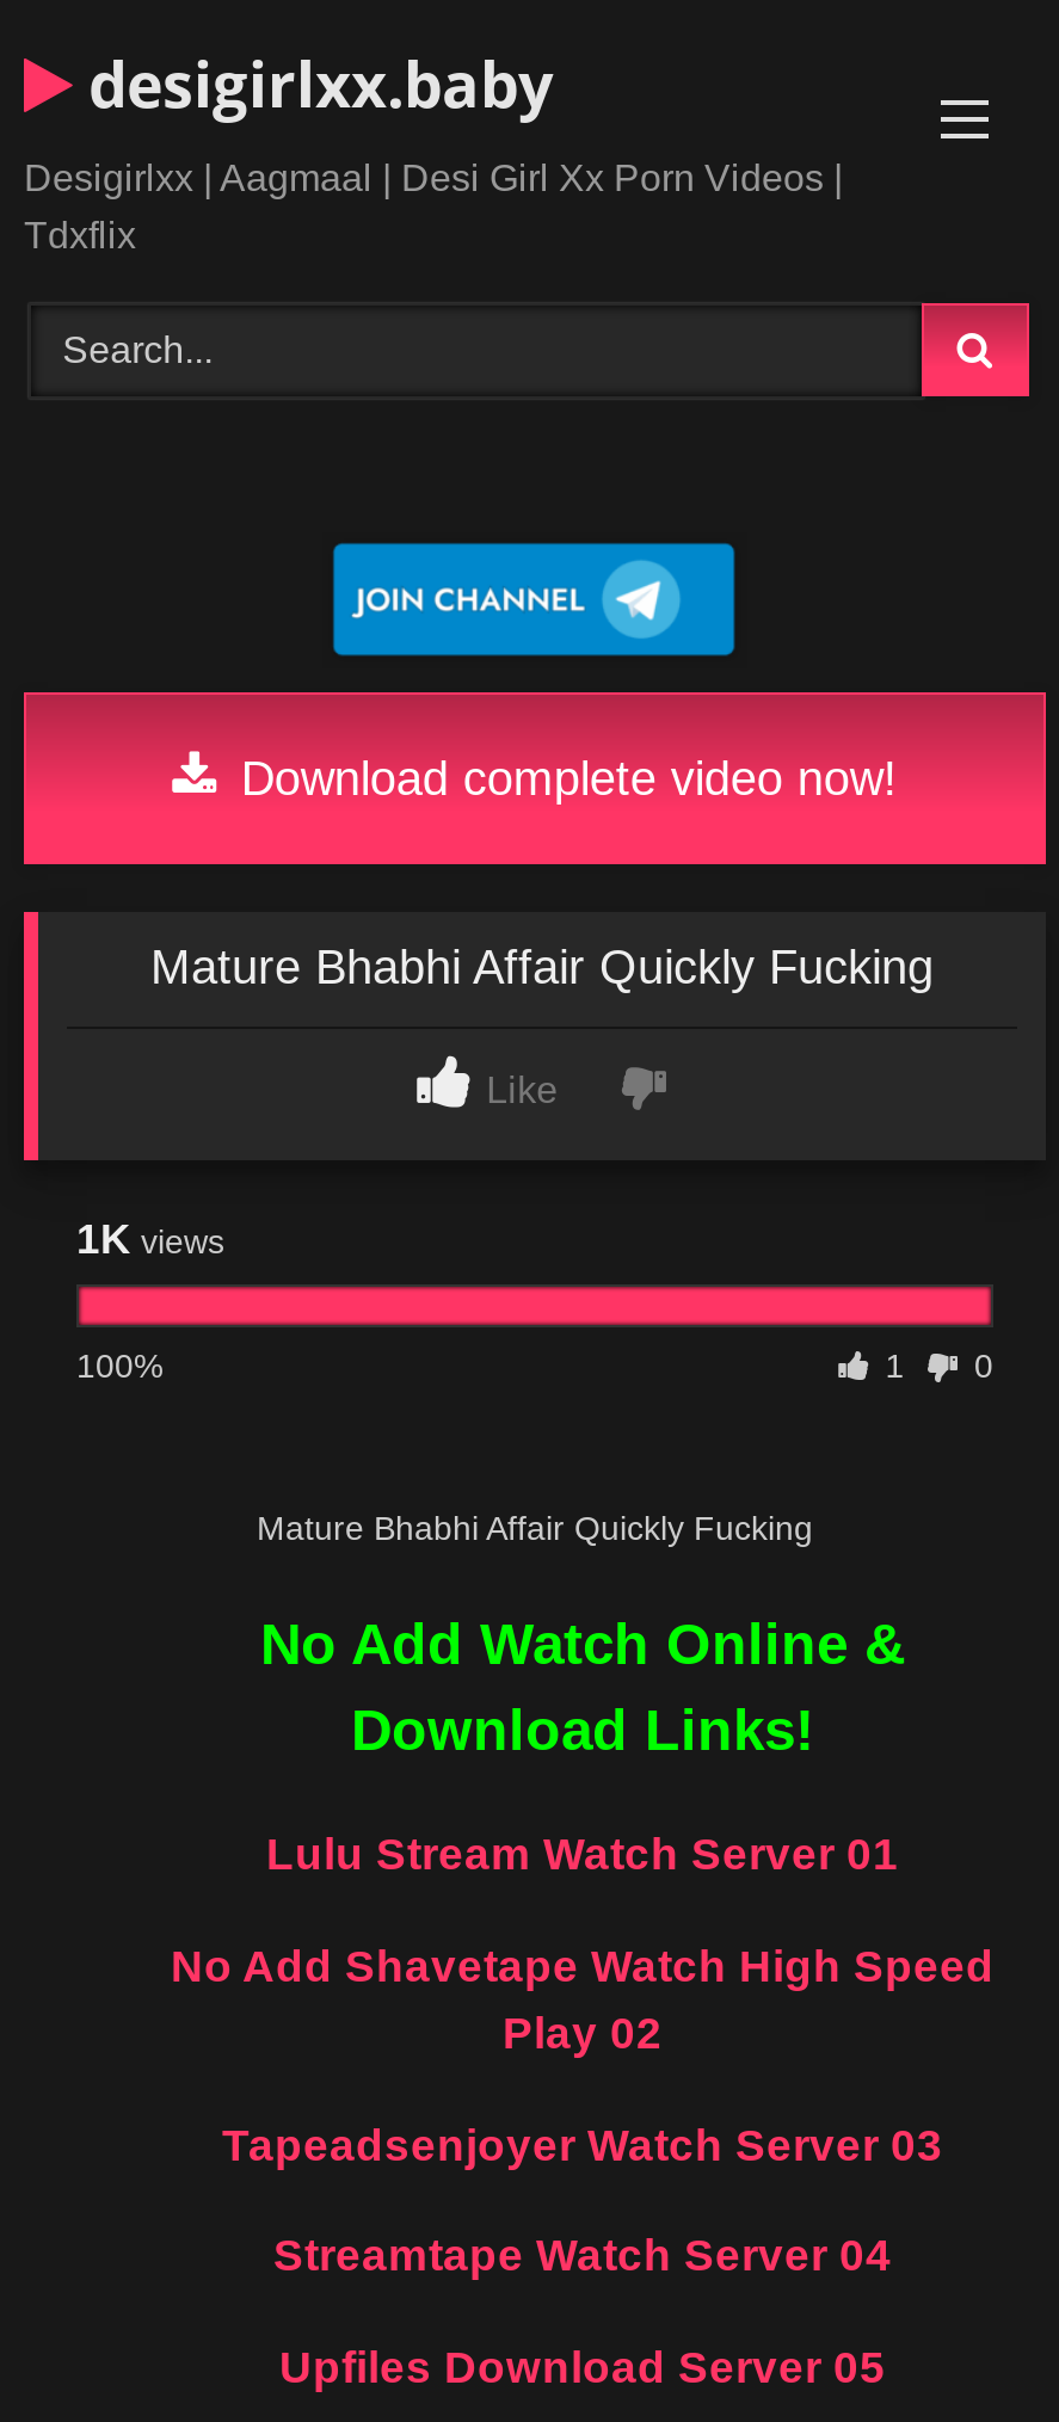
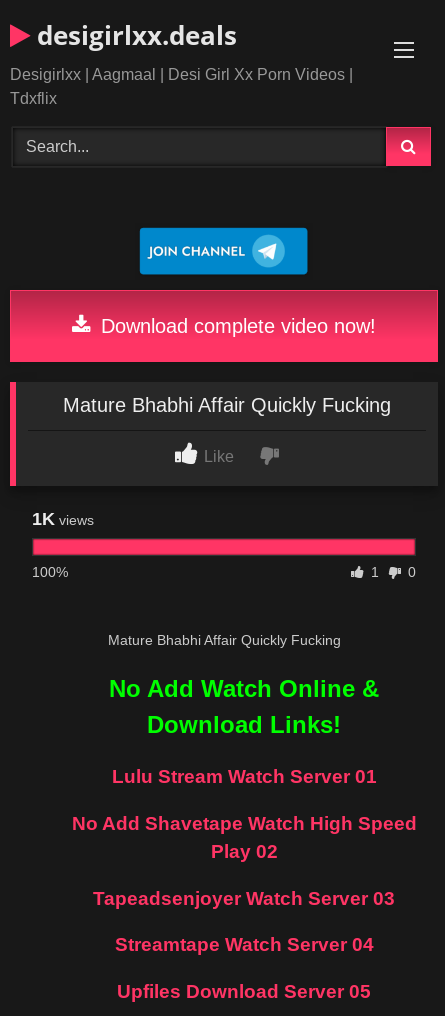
- desigirlxx.baby
+ desigirlxx.deals
